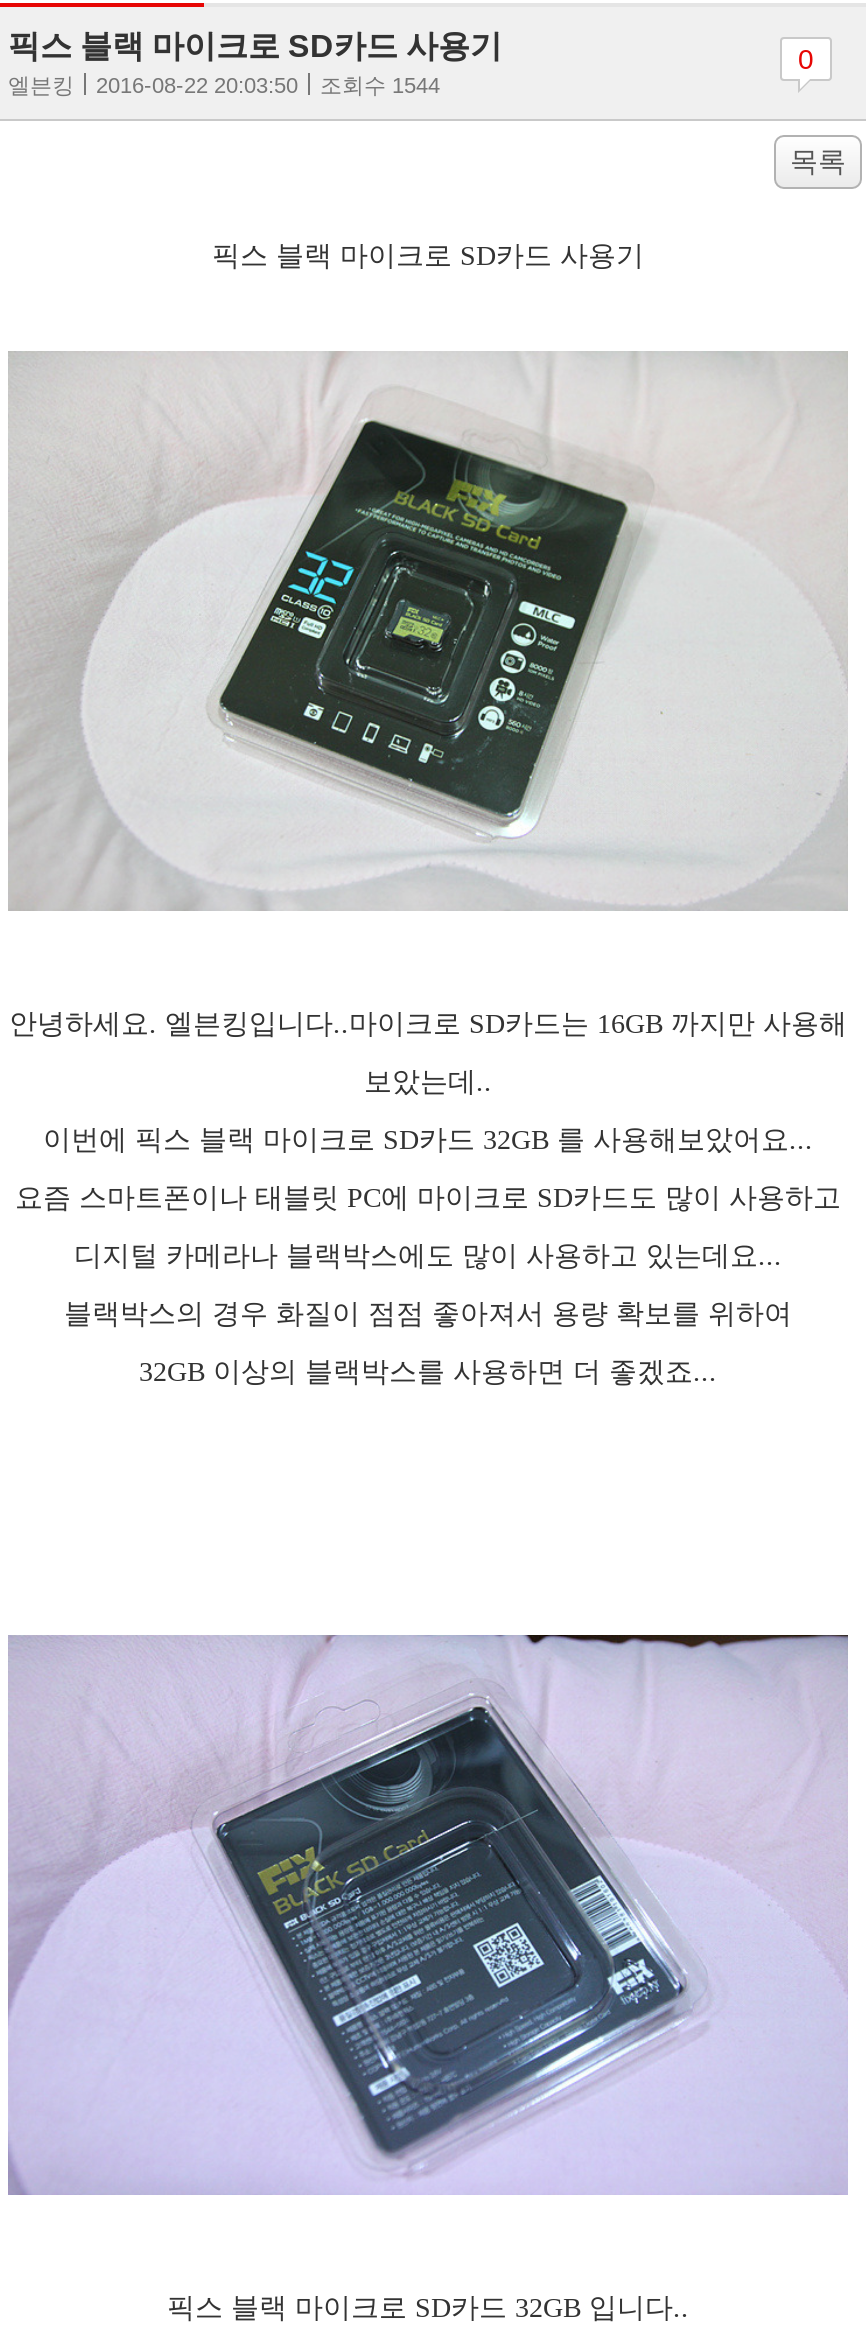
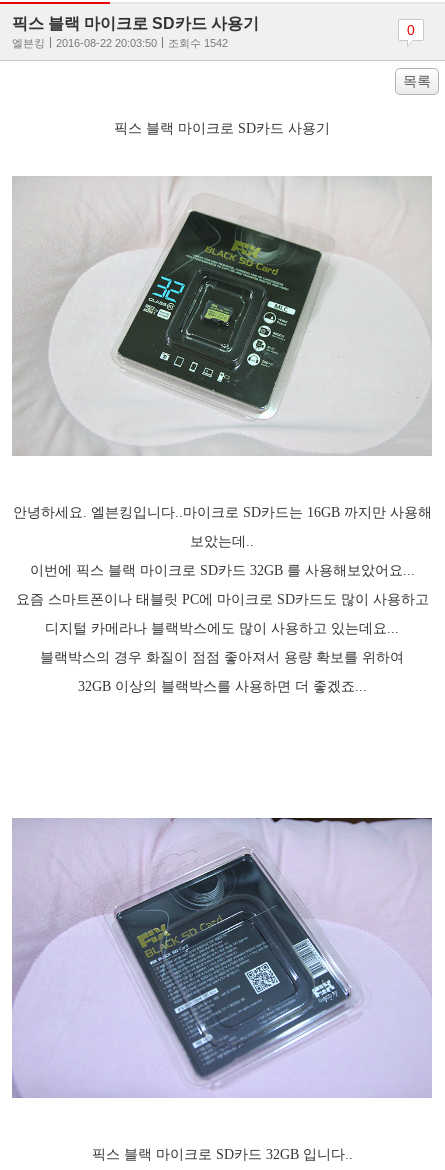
- 엘븐킹 2016-08-22 20:03:50 조회수 1544
+ 엘븐킹 2016-08-22 20:03:50 조회수 1542
